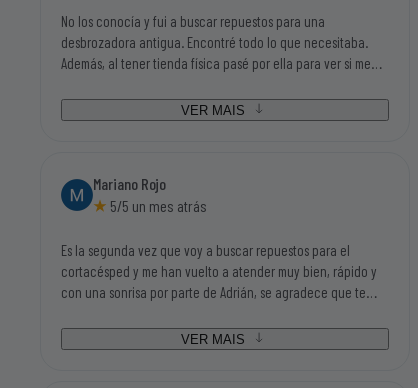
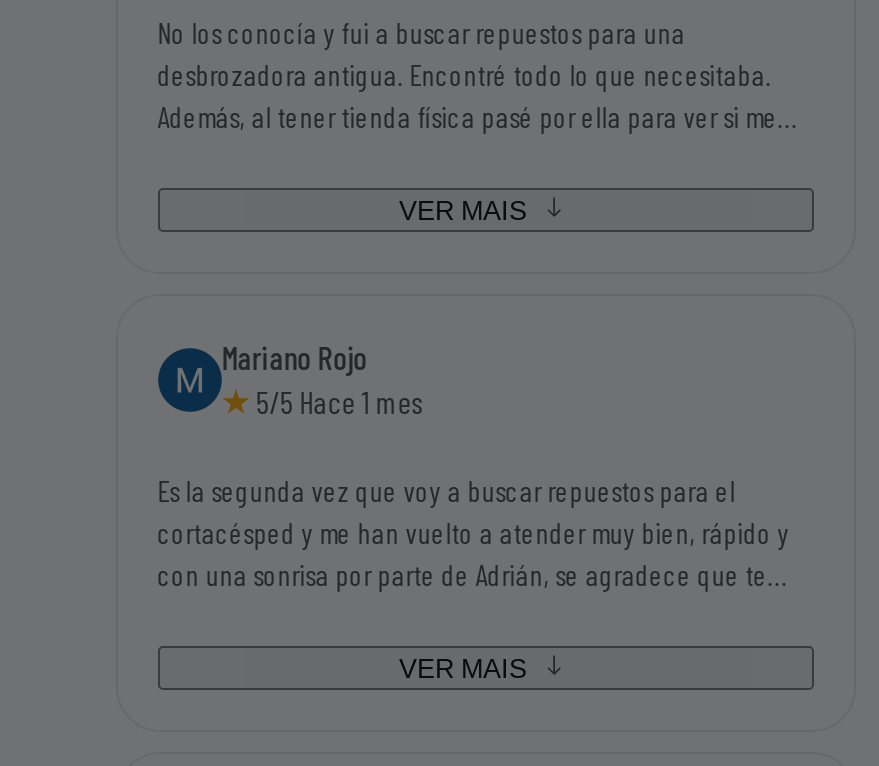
- 5/5 un mes atrás
+ 5/5 Hace 1 mes
